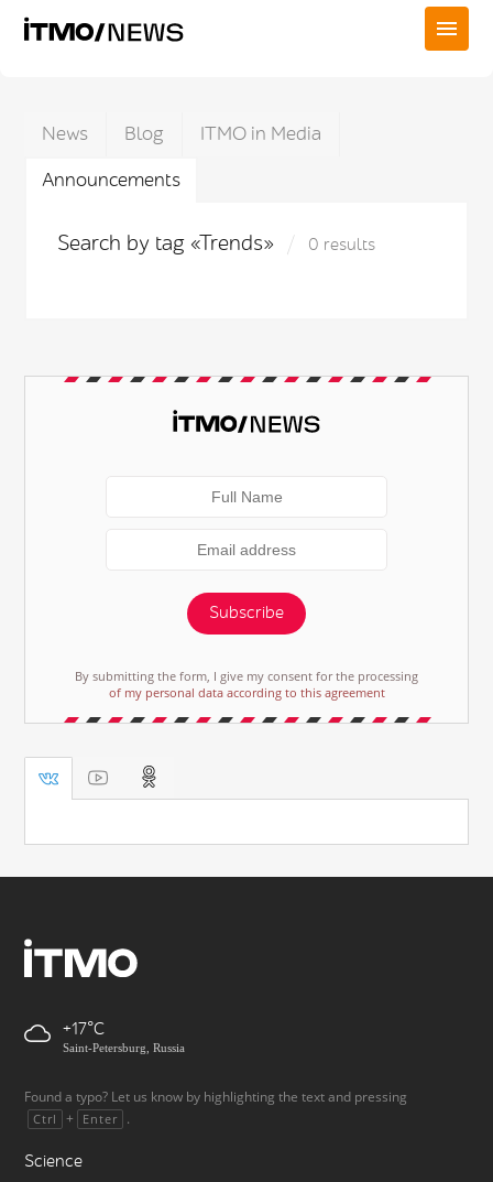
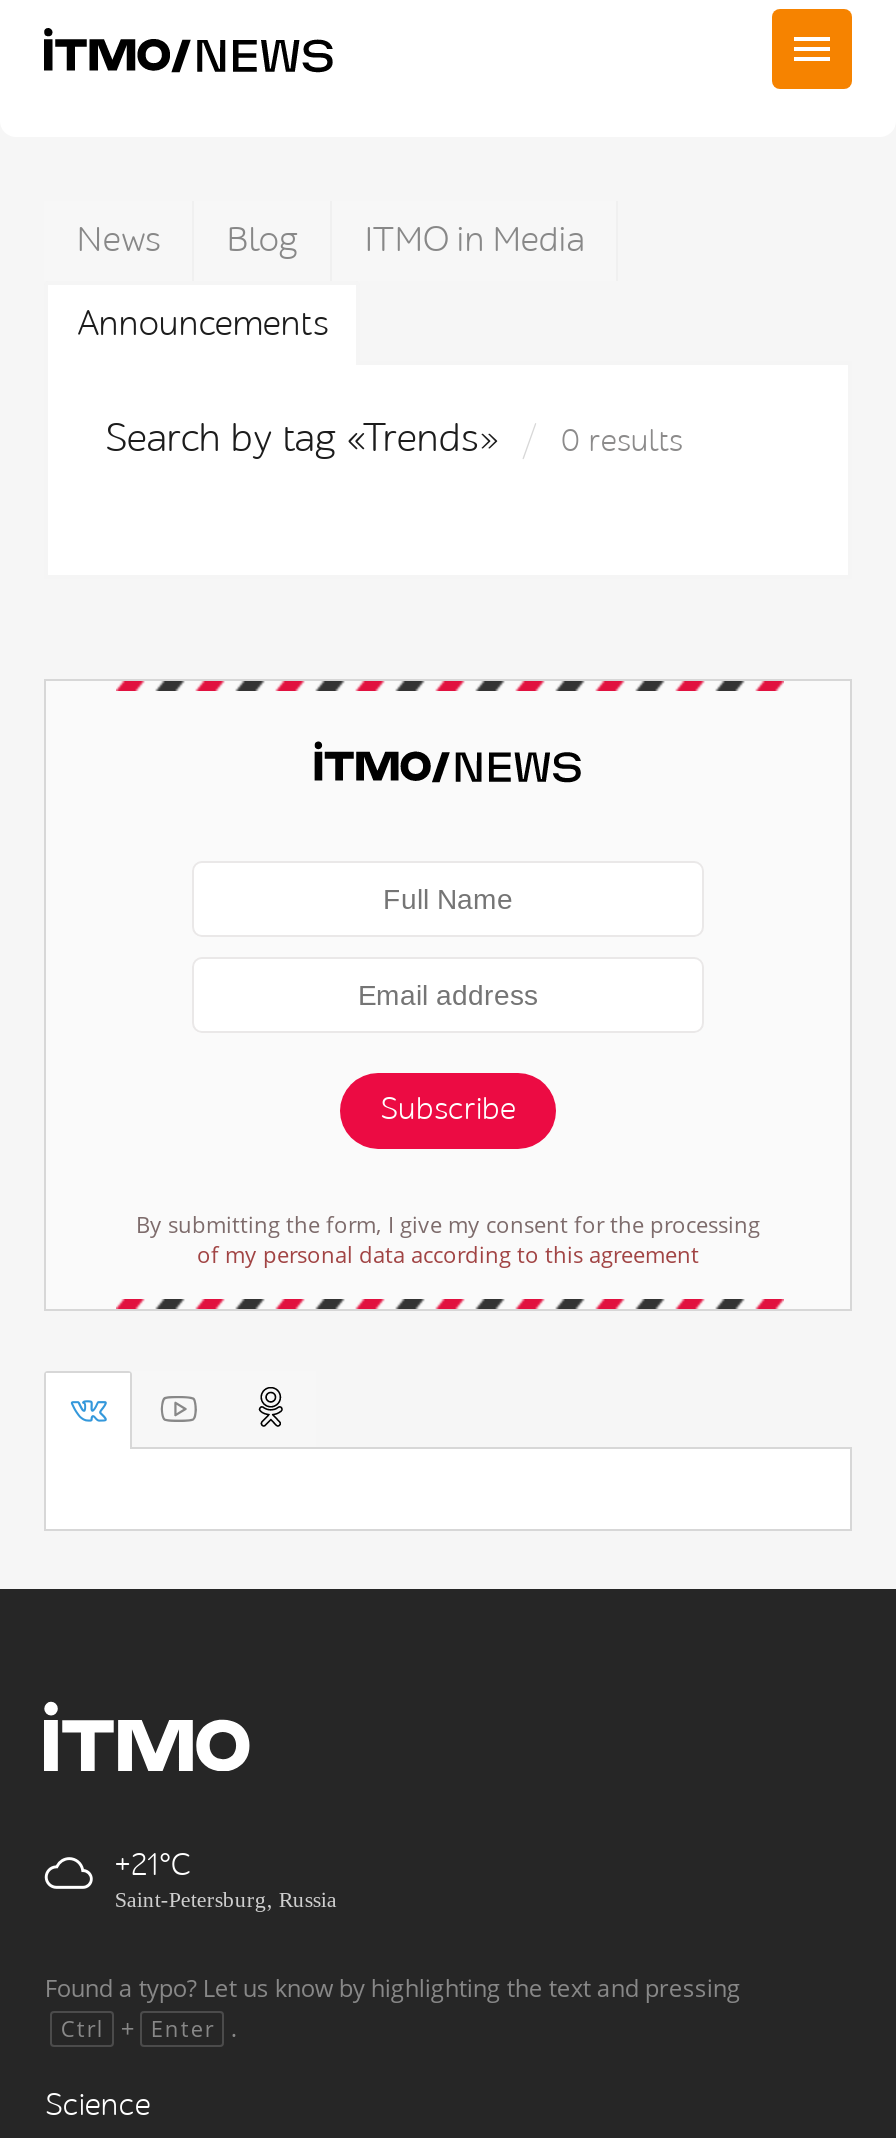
- +17
+ +21
